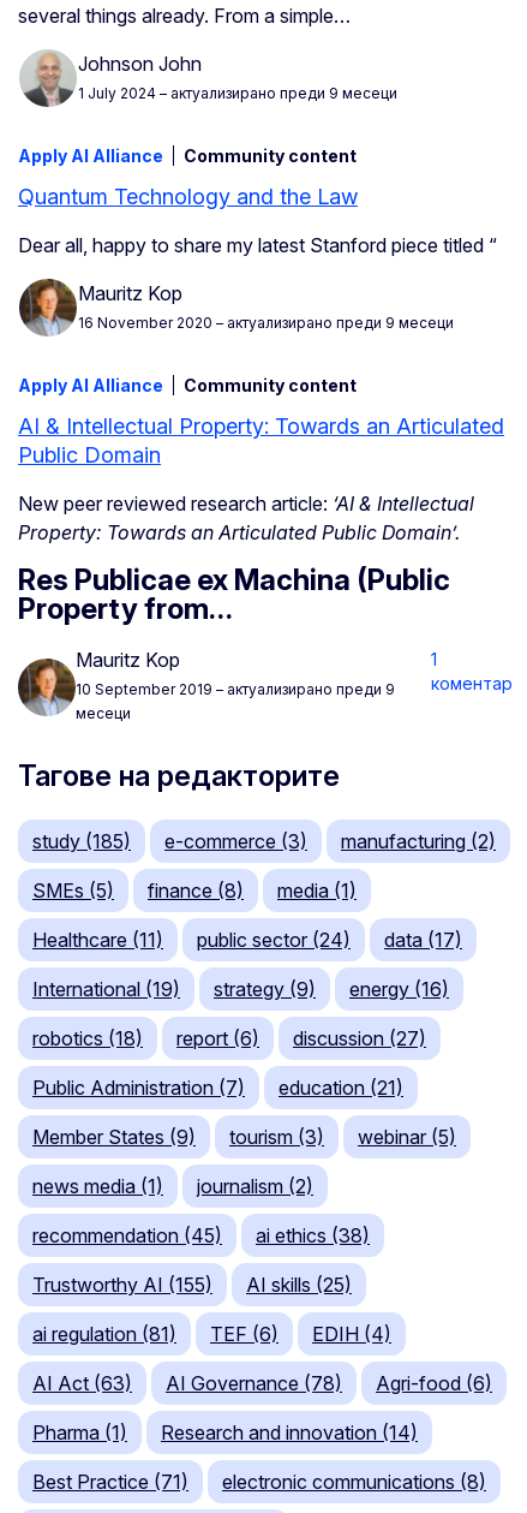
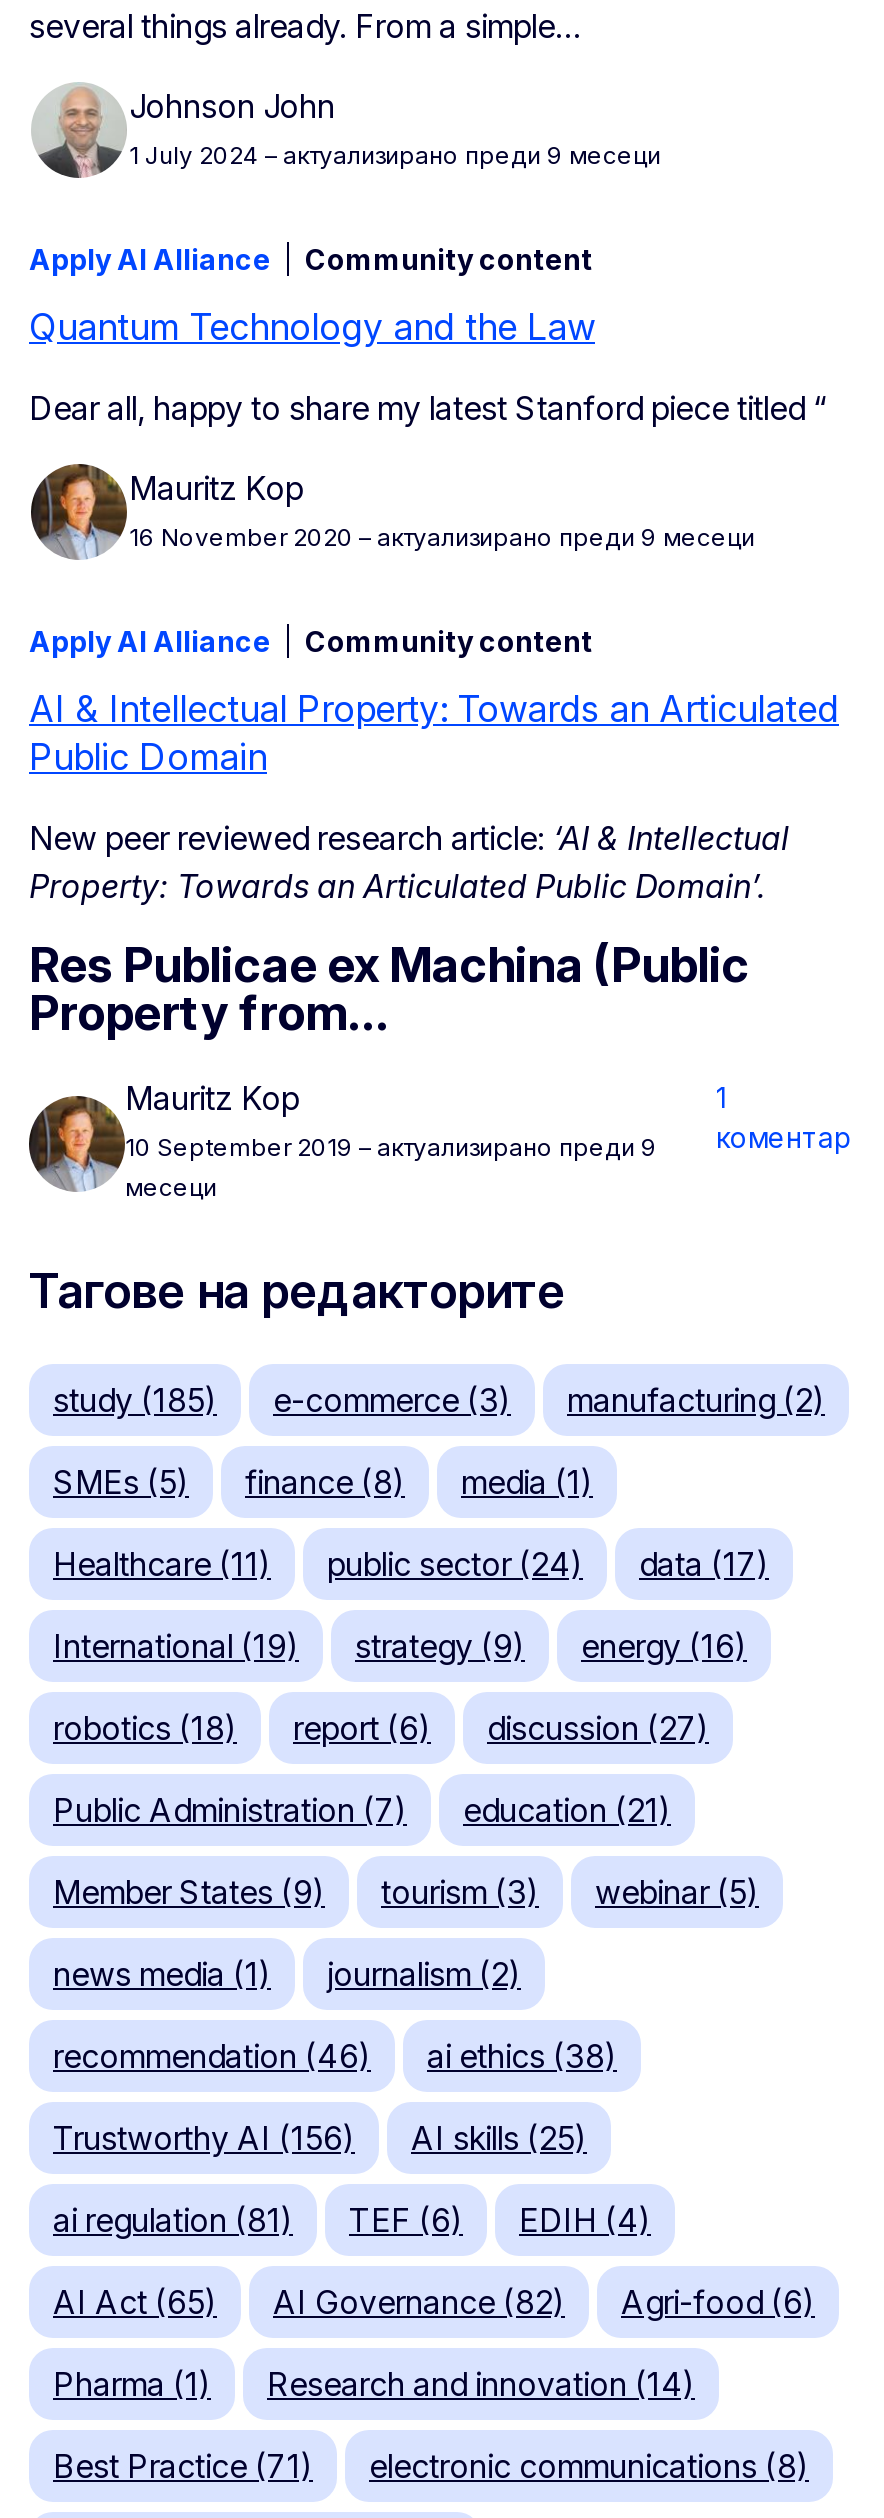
- recommendation (45)
+ recommendation (46)

- Trustworthy AI (155)
+ Trustworthy AI (156)

- AI Act (63)
+ AI Act (65)

- AI Governance (78)
+ AI Governance (82)
